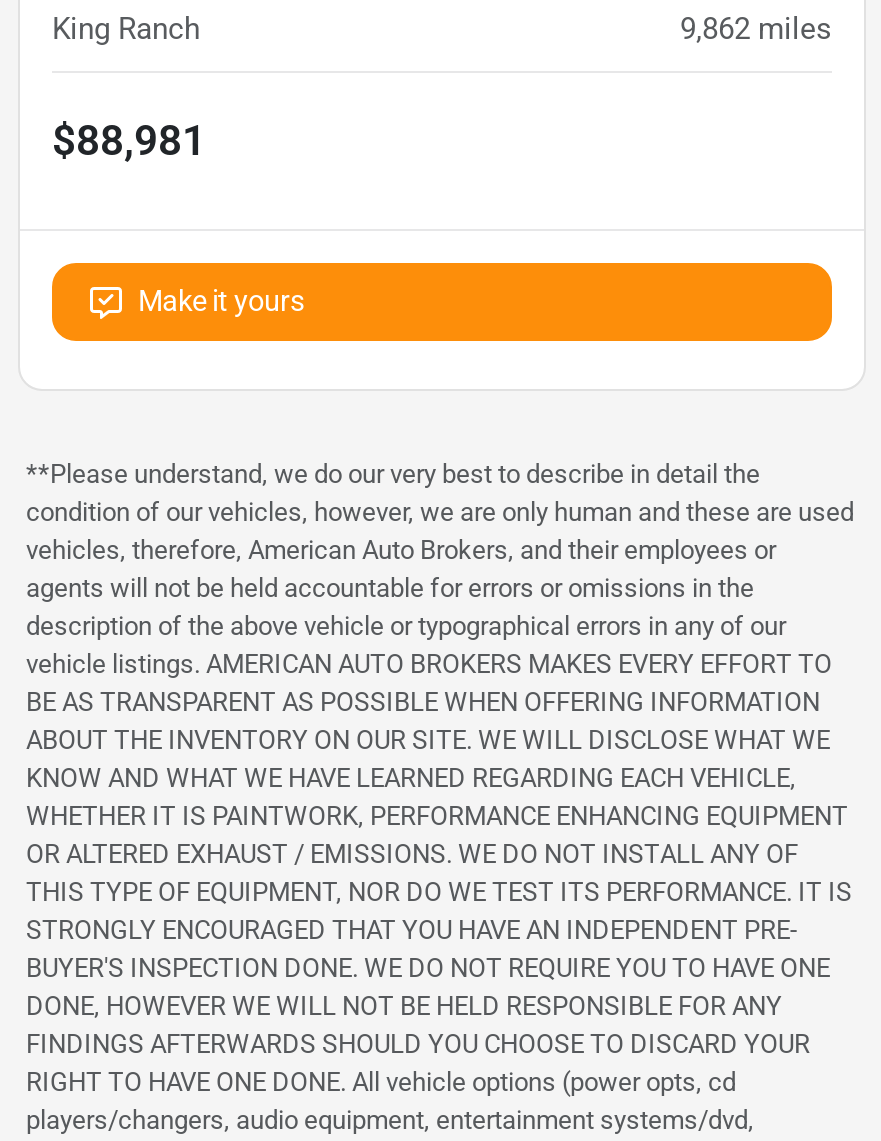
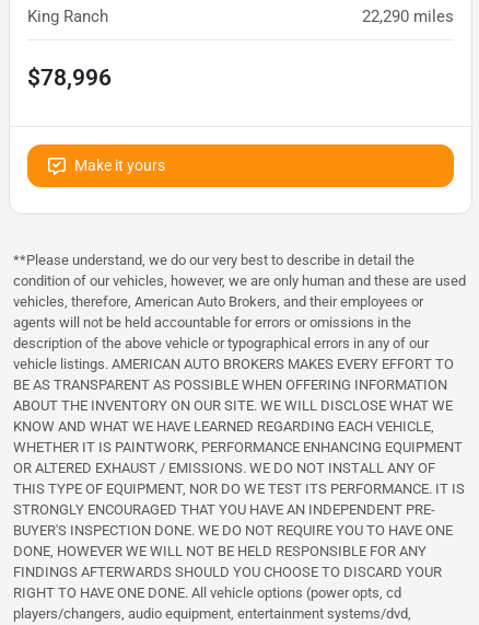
- 9,862 miles
+ 22,290 miles

- $88,981
+ $78,996
